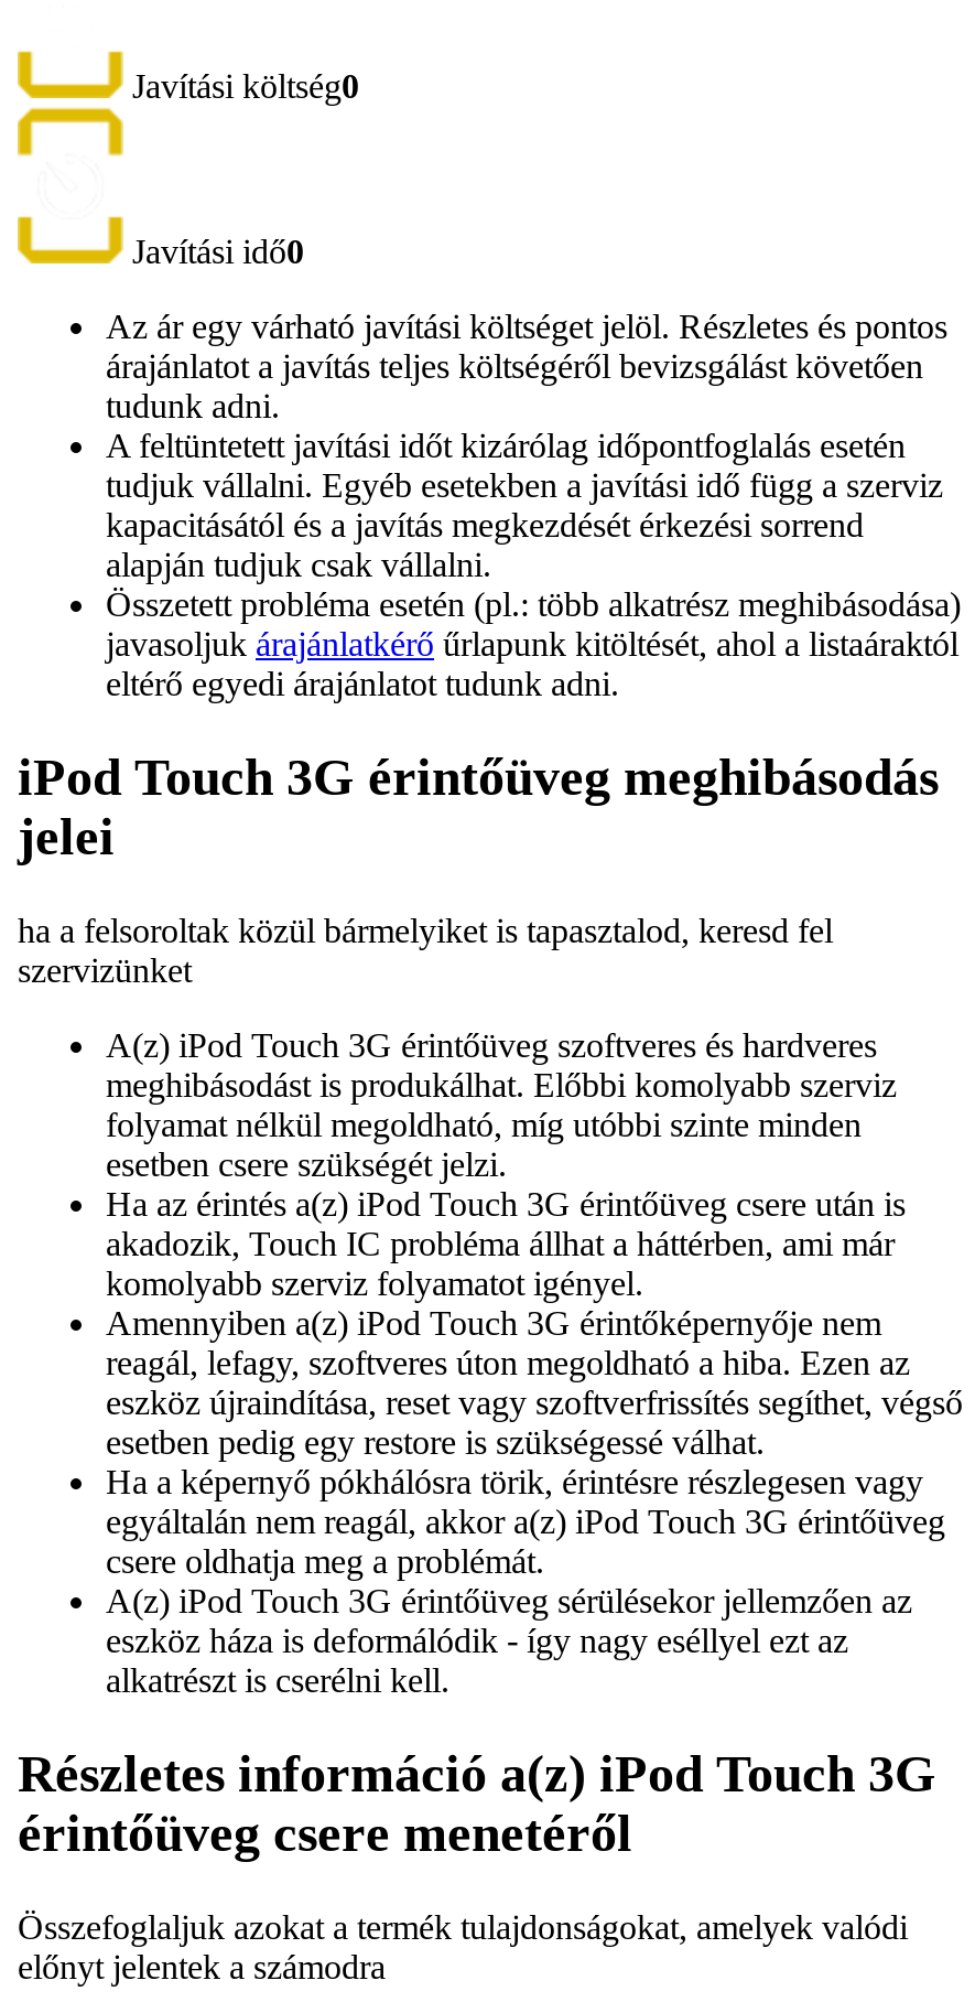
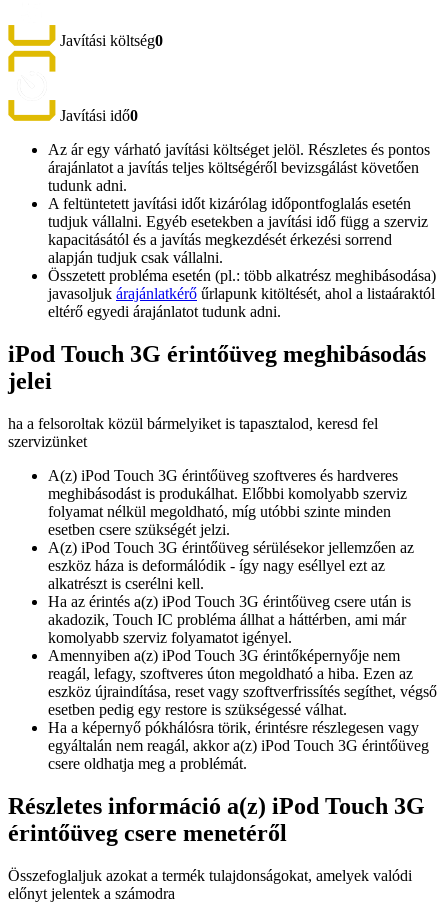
moved down: Ha az érintés a(z) iPod Touch 3G érintőüveg csere után is | akadozik, Touch IC probléma állhat a háttérben, ami már | komolyabb szerviz folyamatot igényel. | ... | egyáltalán nem reagál, akkor a(z) iPod Touch 3G érintőüveg | csere oldhatja meg a problémát.

moved up: A(z) iPod Touch 3G érintőüveg sérülésekor jellemzően az | eszköz háza is deformálódik - így nagy eséllyel ezt az | alkatrészt is cserélni kell.
